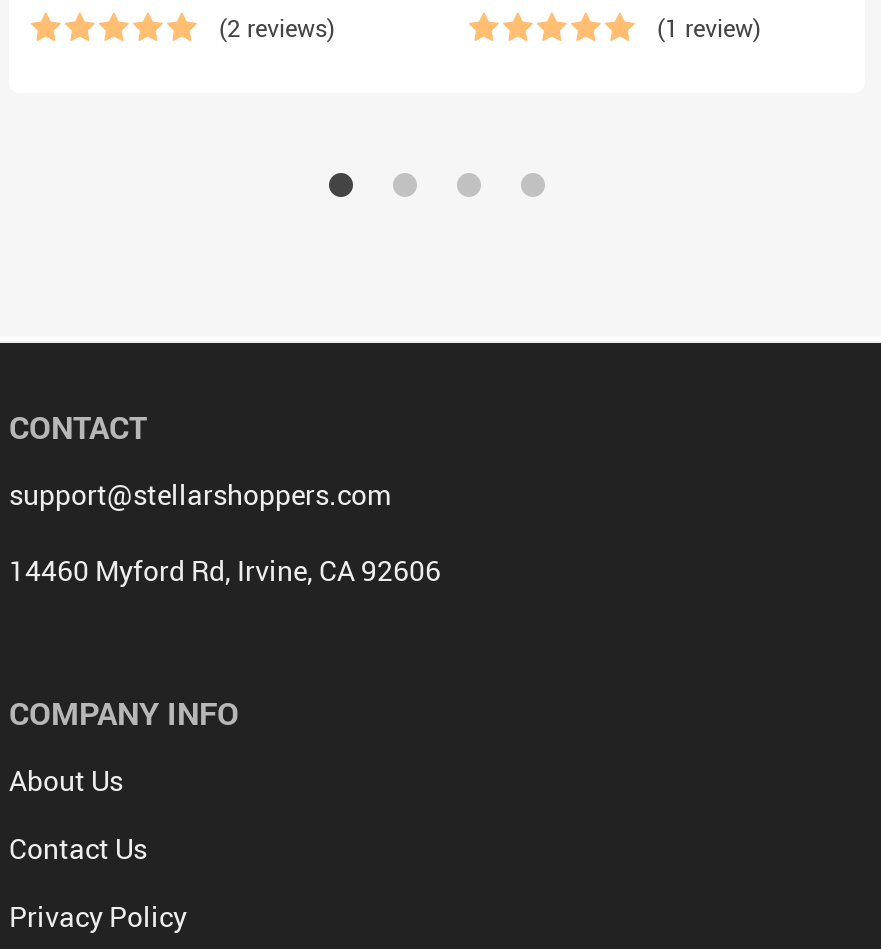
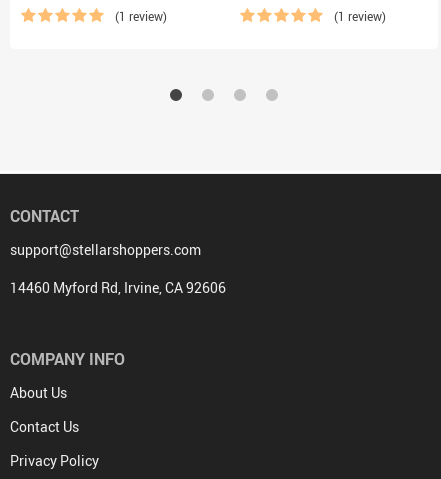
- (2 reviews)
+ (1 review)
